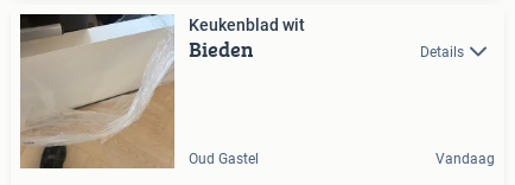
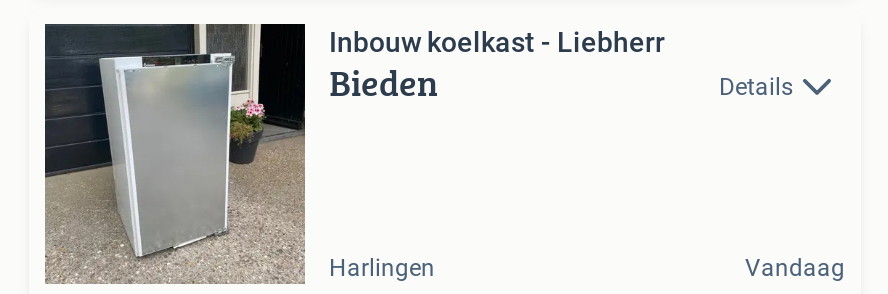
- [image]
- Keukenblad wit
+ [image]
+ Inbouw koelkast - Liebherr

- Oud Gastel
+ Harlingen
